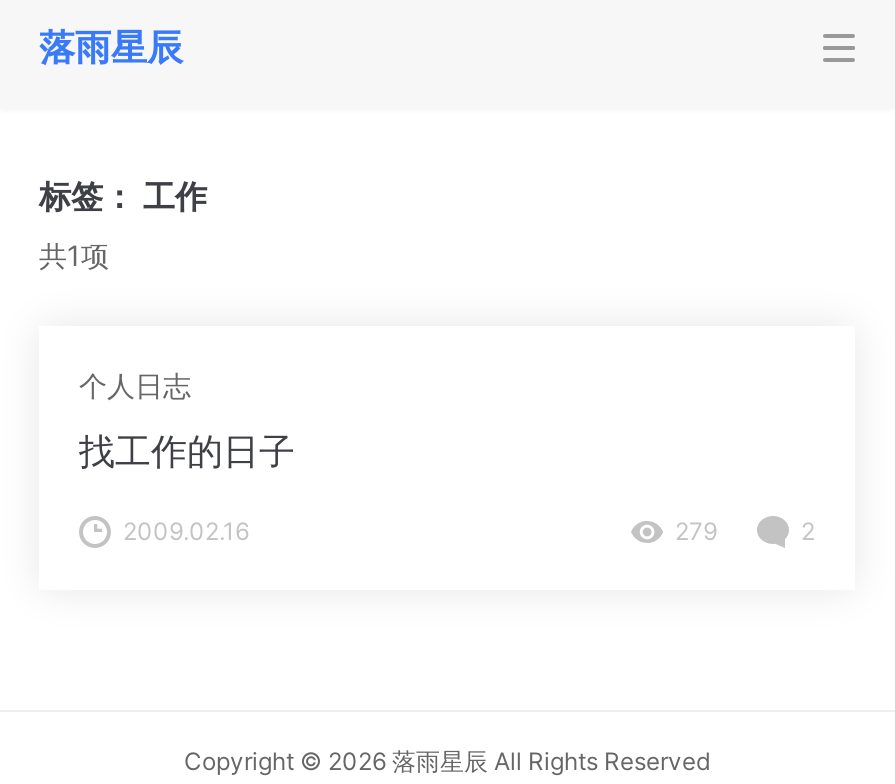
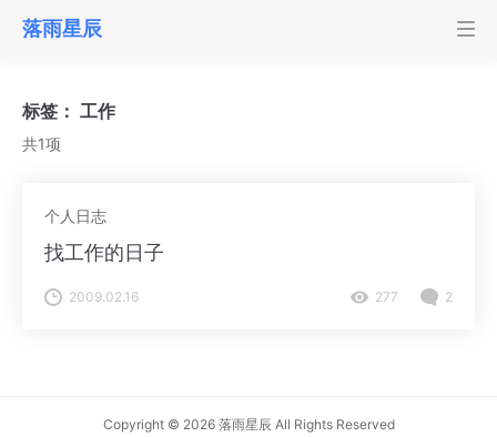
- 279
+ 277
